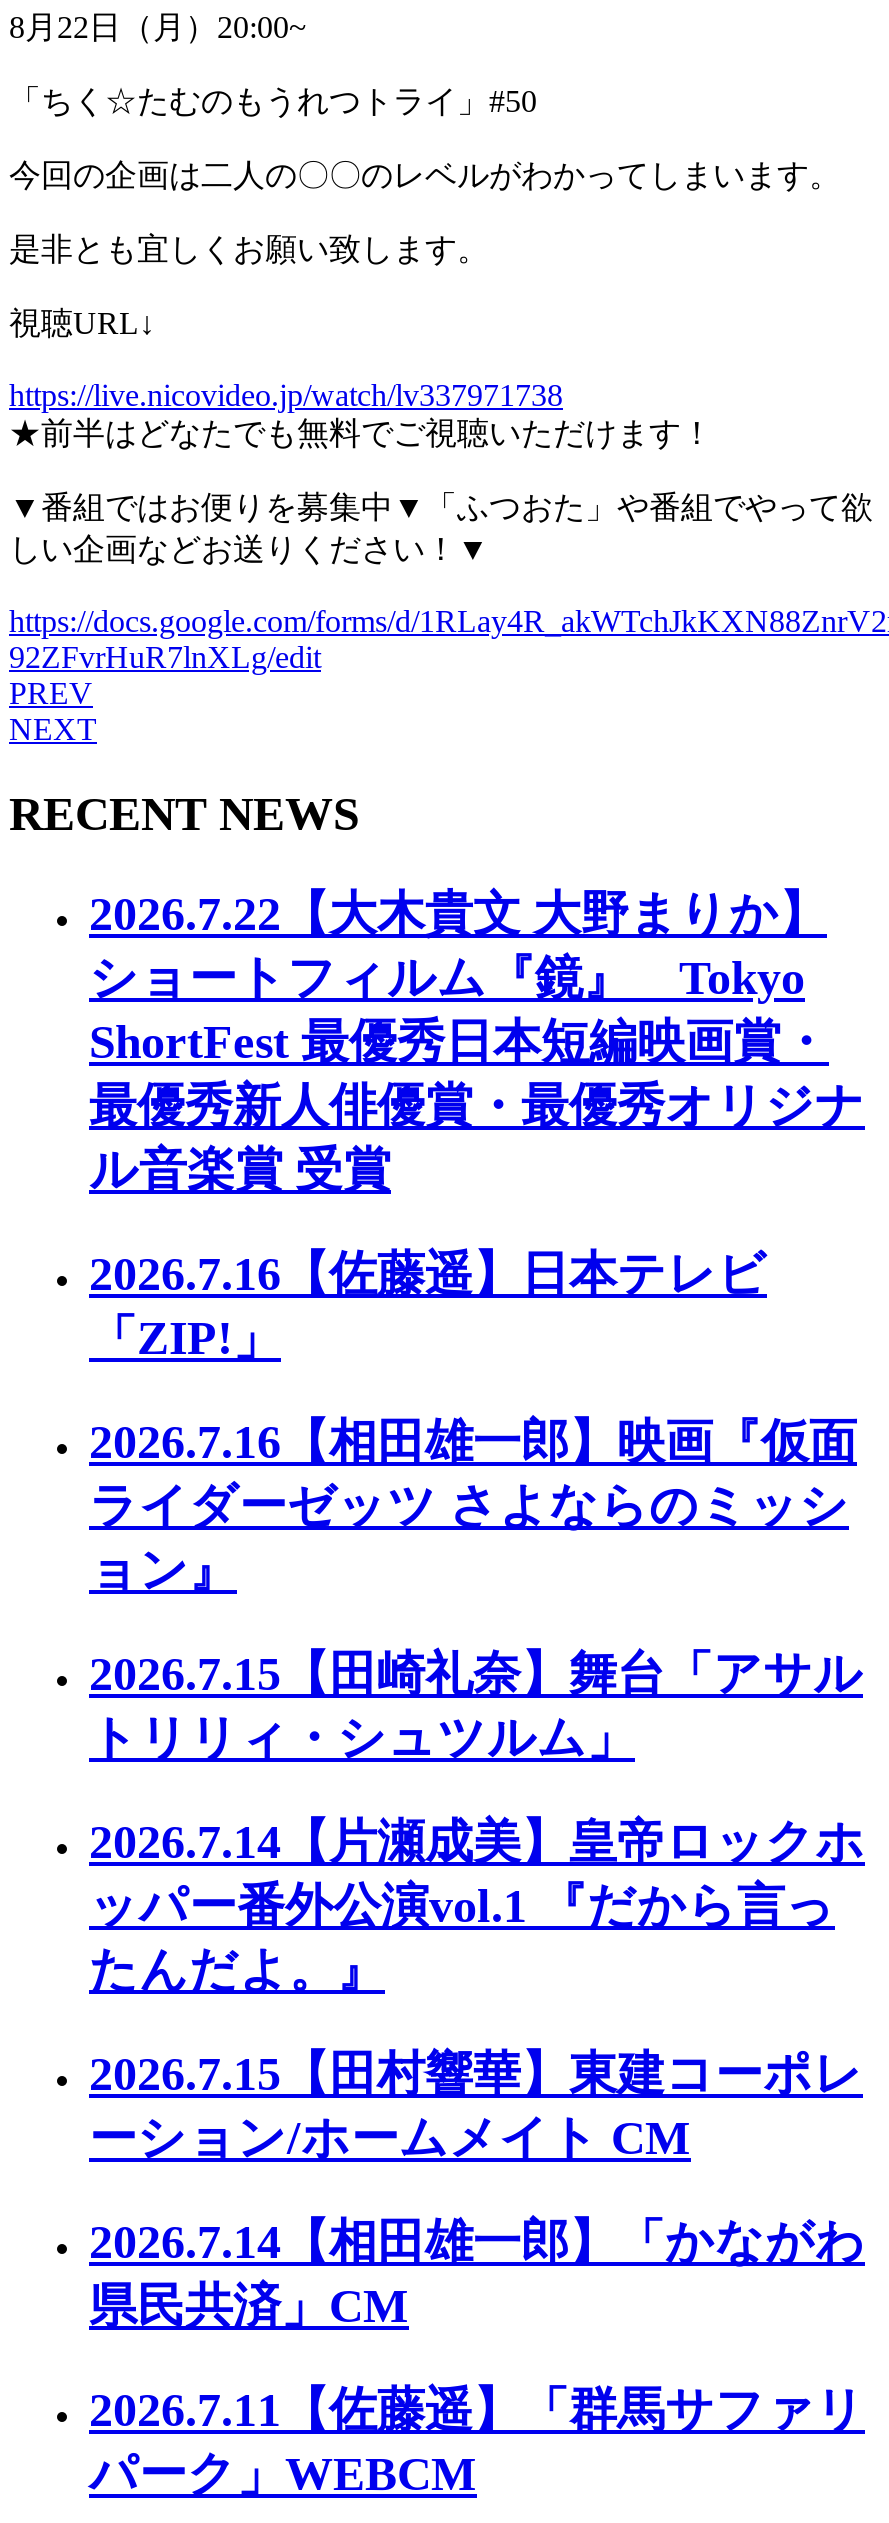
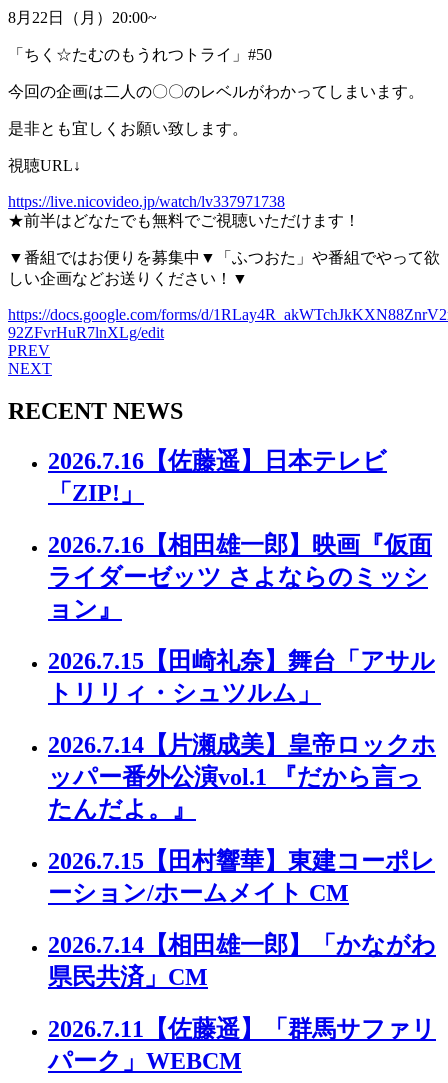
- 2026.7.22【大木貴文 大野まりか】
- ショートフィルム『鏡』 Tokyo
- ShortFest 最優秀日本短編映画賞・
- 最優秀新人俳優賞・最優秀オリジナ
- ル音楽賞 受賞
